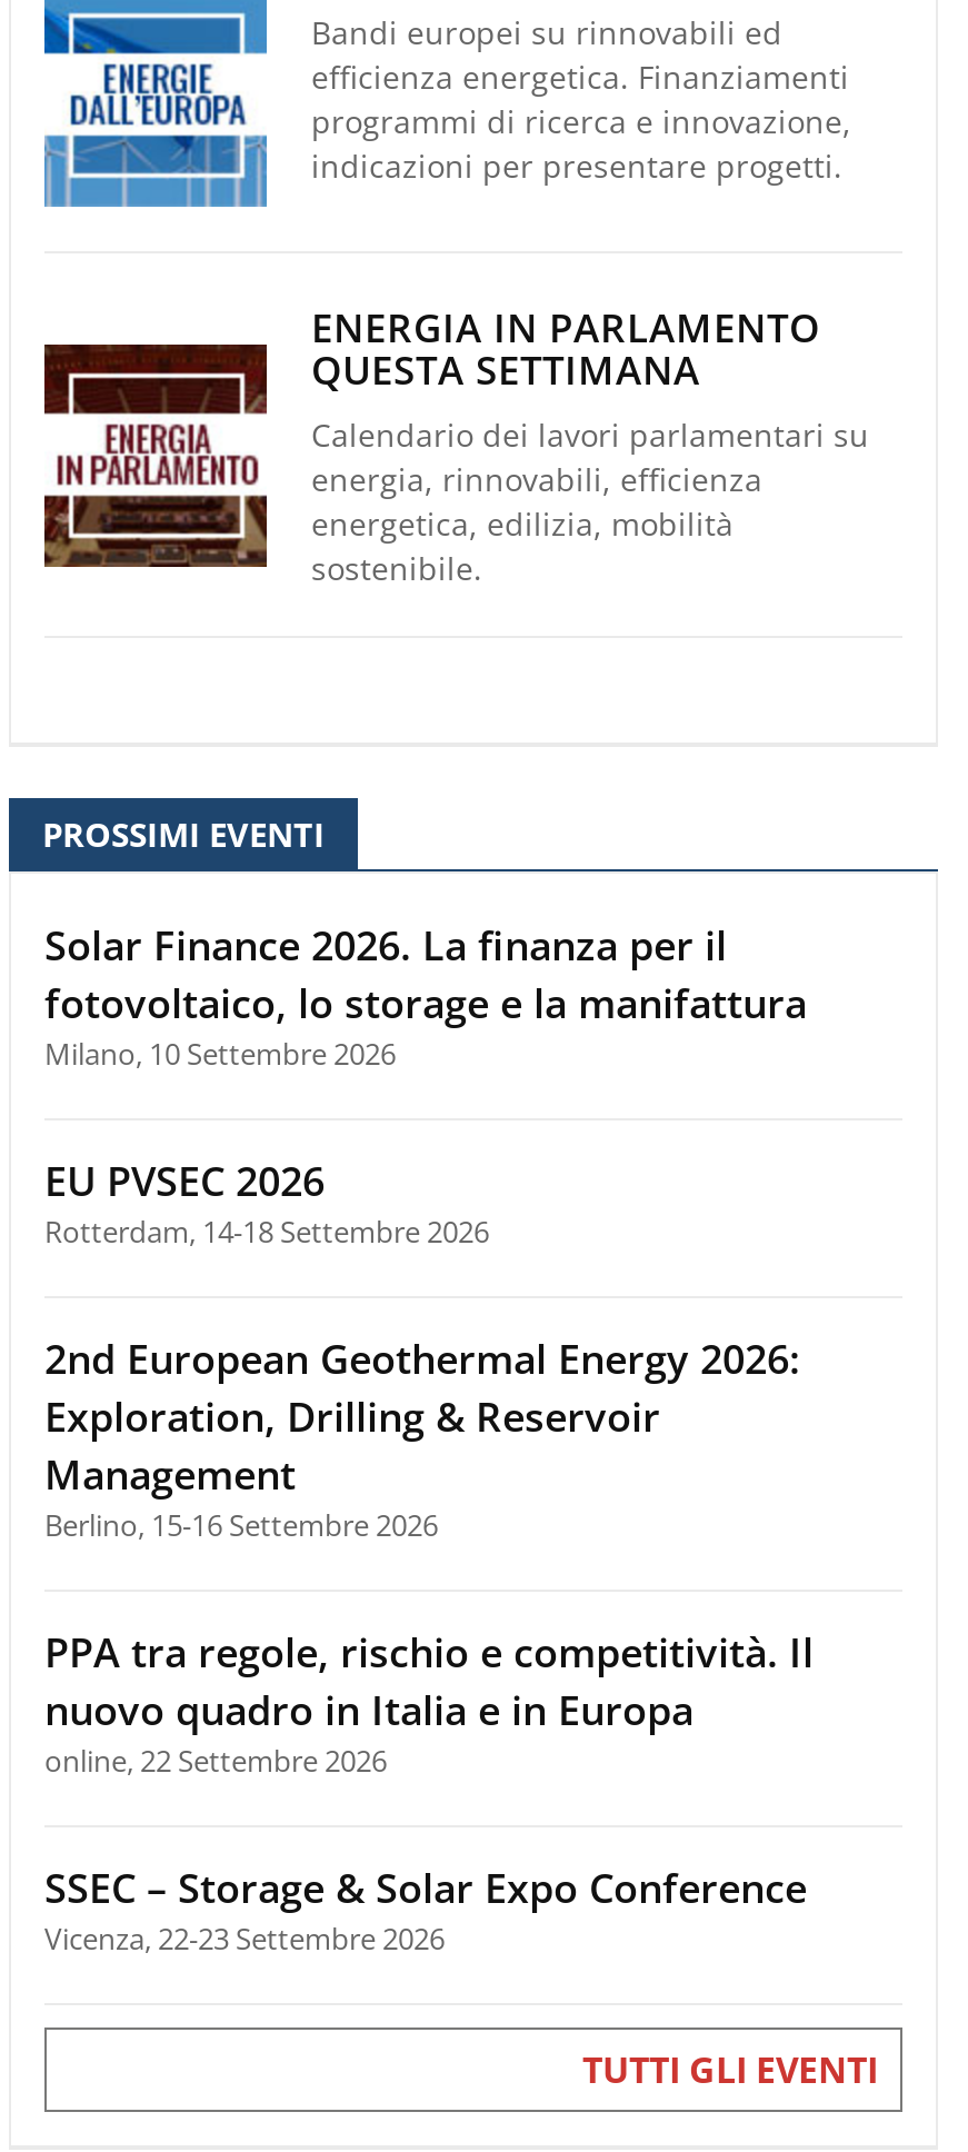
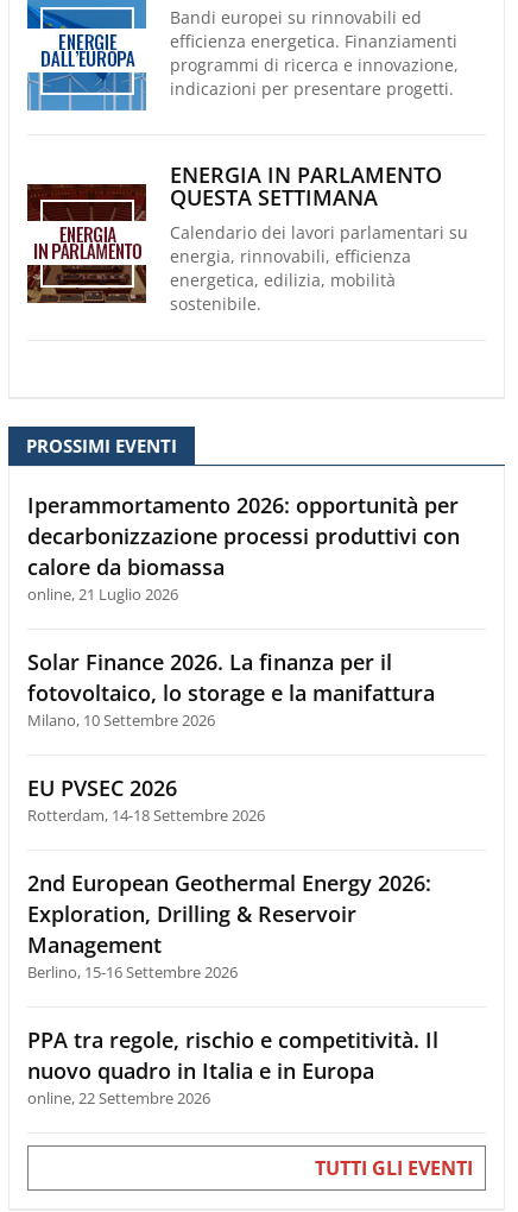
+ Iperammortamento 2026: opportunità per
+ decarbonizzazione processi produttivi con
+ calore da biomassa
+ online, 21 Luglio 2026

moved down: Solar Finance 2026. La finanza per il | fotovoltaico, lo storage e la manifattura | Milano, 10 Settembre 2026 | ... | nuovo quadro in Italia e in Europa | online, 22 Settembre 2026

- SSEC – Storage & Solar Expo Conference
- Vicenza, 22-23 Settembre 2026
